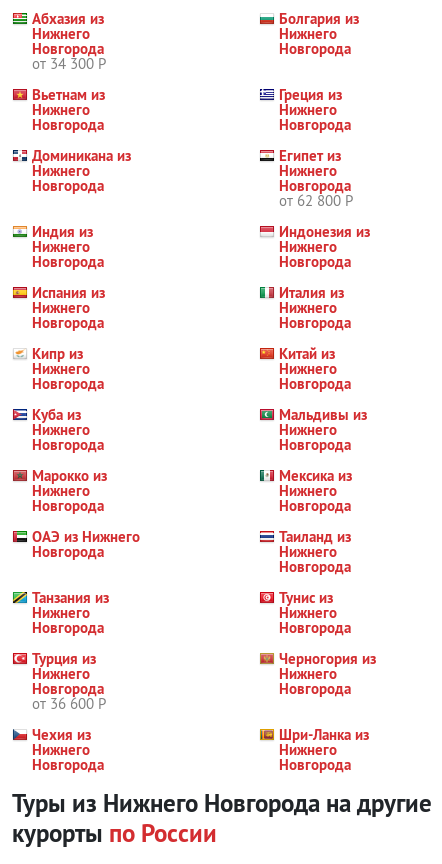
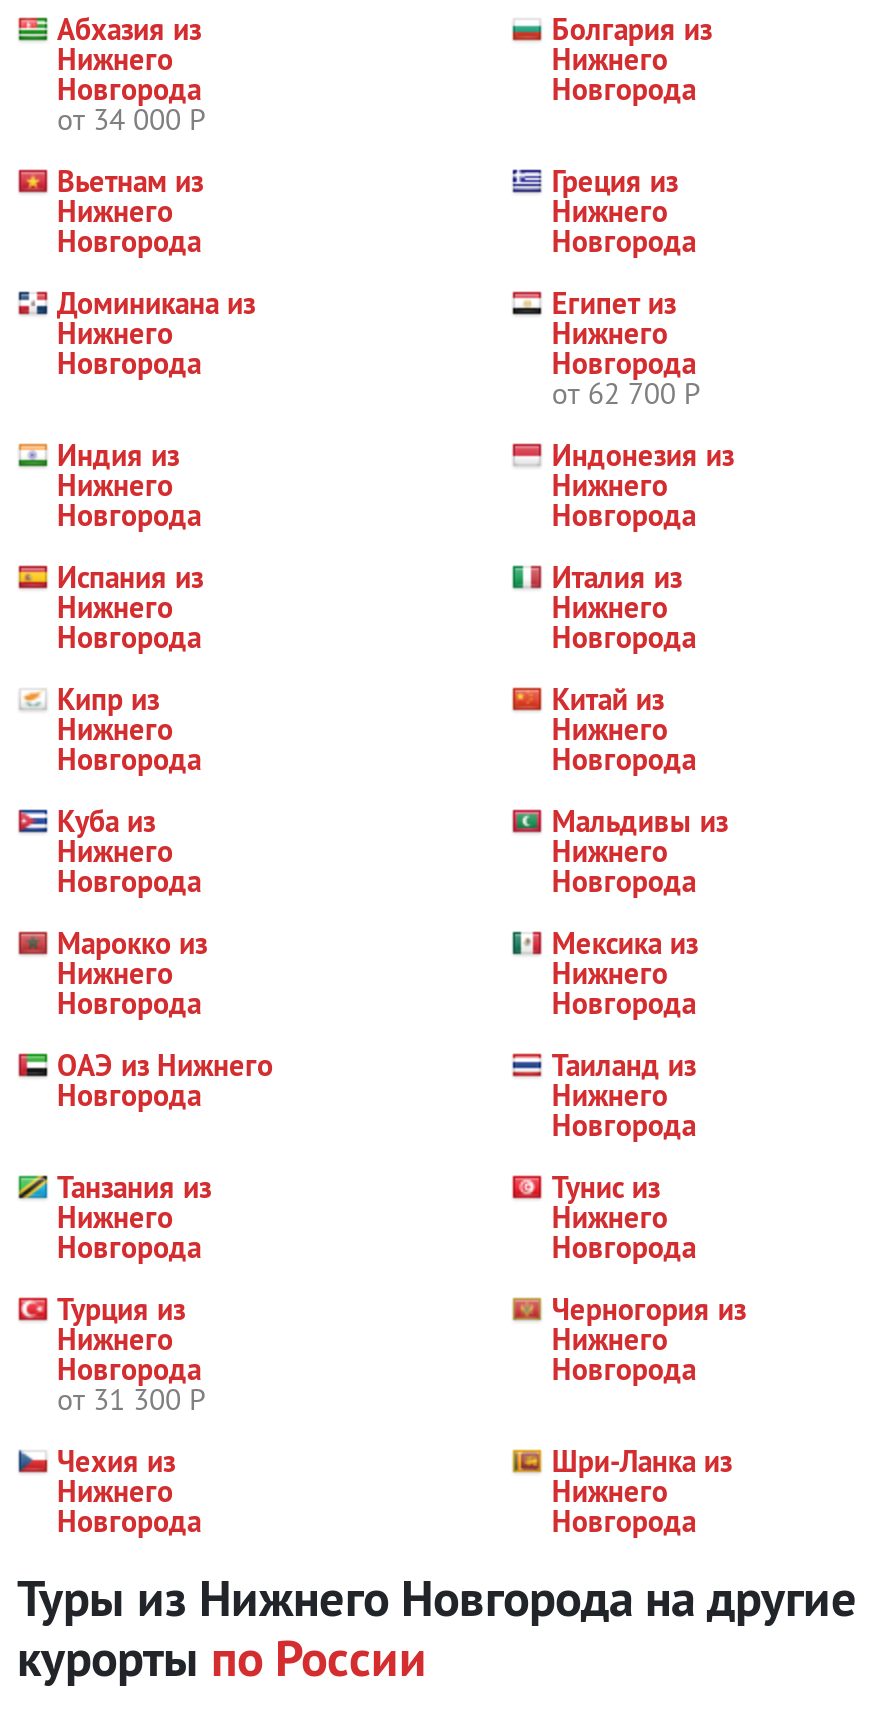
- от 34 300 Р
+ от 34 000 Р

- от 62 800 Р
+ от 62 700 Р

- от 36 600 Р
+ от 31 300 Р
